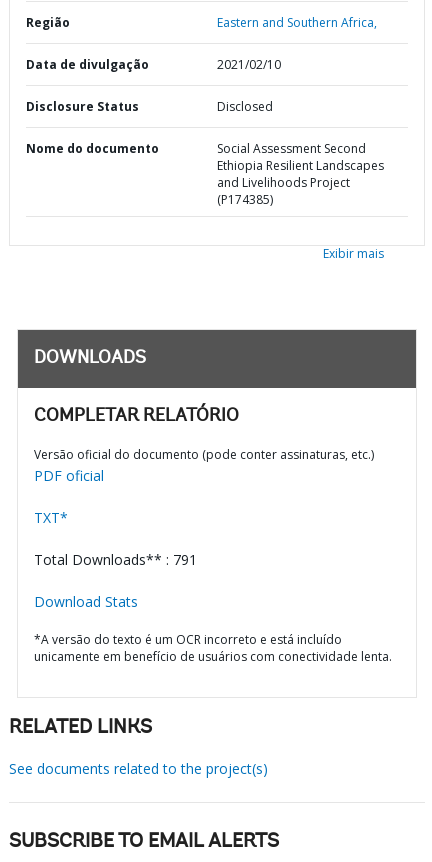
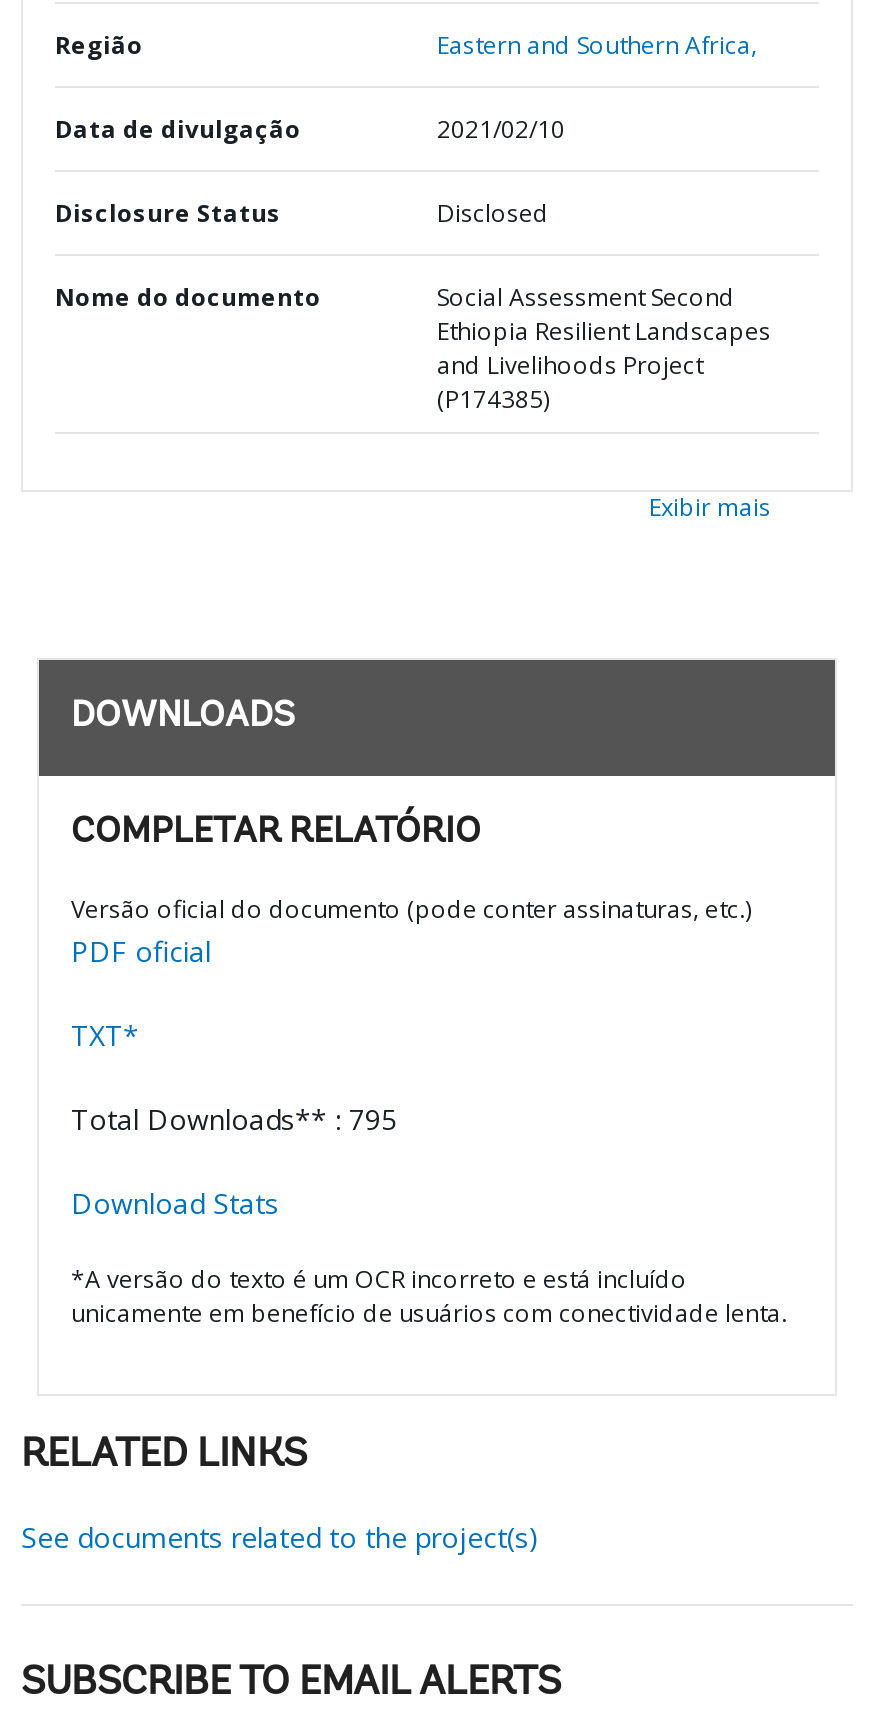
- Total Downloads** : 791
+ Total Downloads** : 795
